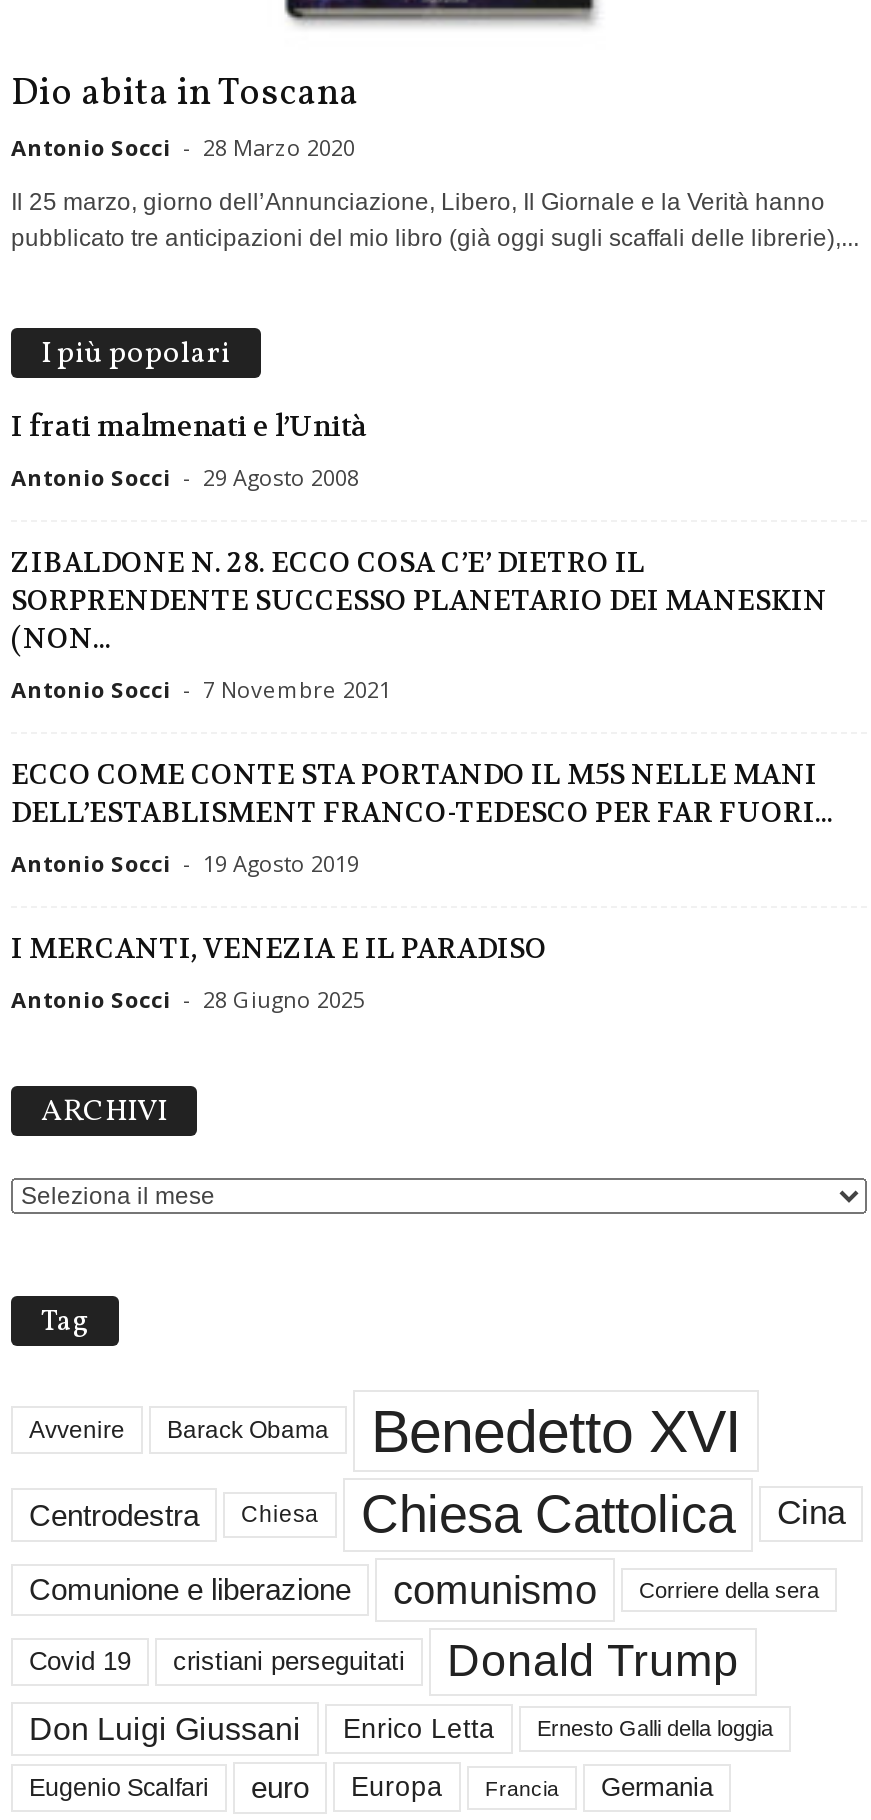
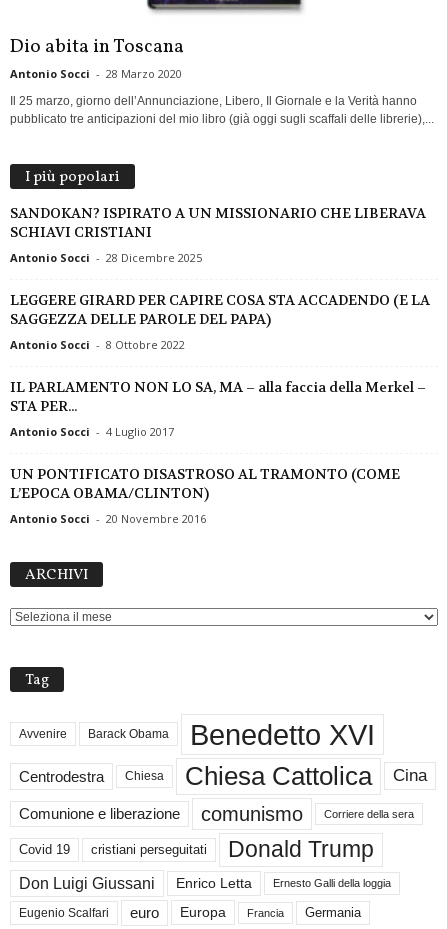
- I frati malmenati e l’Unità
+ SANDOKAN? ISPIRATO A UN MISSIONARIO CHE LIBERAVA
+ SCHIAVI CRISTIANI

- Antonio Socci - 29 Agosto 2008
+ Antonio Socci - 28 Dicembre 2025

- ZIBALDONE N. 28. ECCO COSA C’E’ DIETRO IL
- SORPRENDENTE SUCCESSO PLANETARIO DEI MANESKIN
- (NON...
+ LEGGERE GIRARD PER CAPIRE COSA STA ACCADENDO (E LA
+ SAGGEZZA DELLE PAROLE DEL PAPA)

- Antonio Socci - 7 Novembre 2021
+ Antonio Socci - 8 Ottobre 2022

- ECCO COME CONTE STA PORTANDO IL M5S NELLE MANI
- DELL’ESTABLISMENT FRANCO-TEDESCO PER FAR FUORI...
+ IL PARLAMENTO NON LO SA, MA – alla faccia della Merkel –
+ STA PER...

- Antonio Socci - 19 Agosto 2019
+ Antonio Socci - 4 Luglio 2017

- I MERCANTI, VENEZIA E IL PARADISO
+ UN PONTIFICATO DISASTROSO AL TRAMONTO (COME
+ L’EPOCA OBAMA/CLINTON)

- Antonio Socci - 28 Giugno 2025
+ Antonio Socci - 20 Novembre 2016
